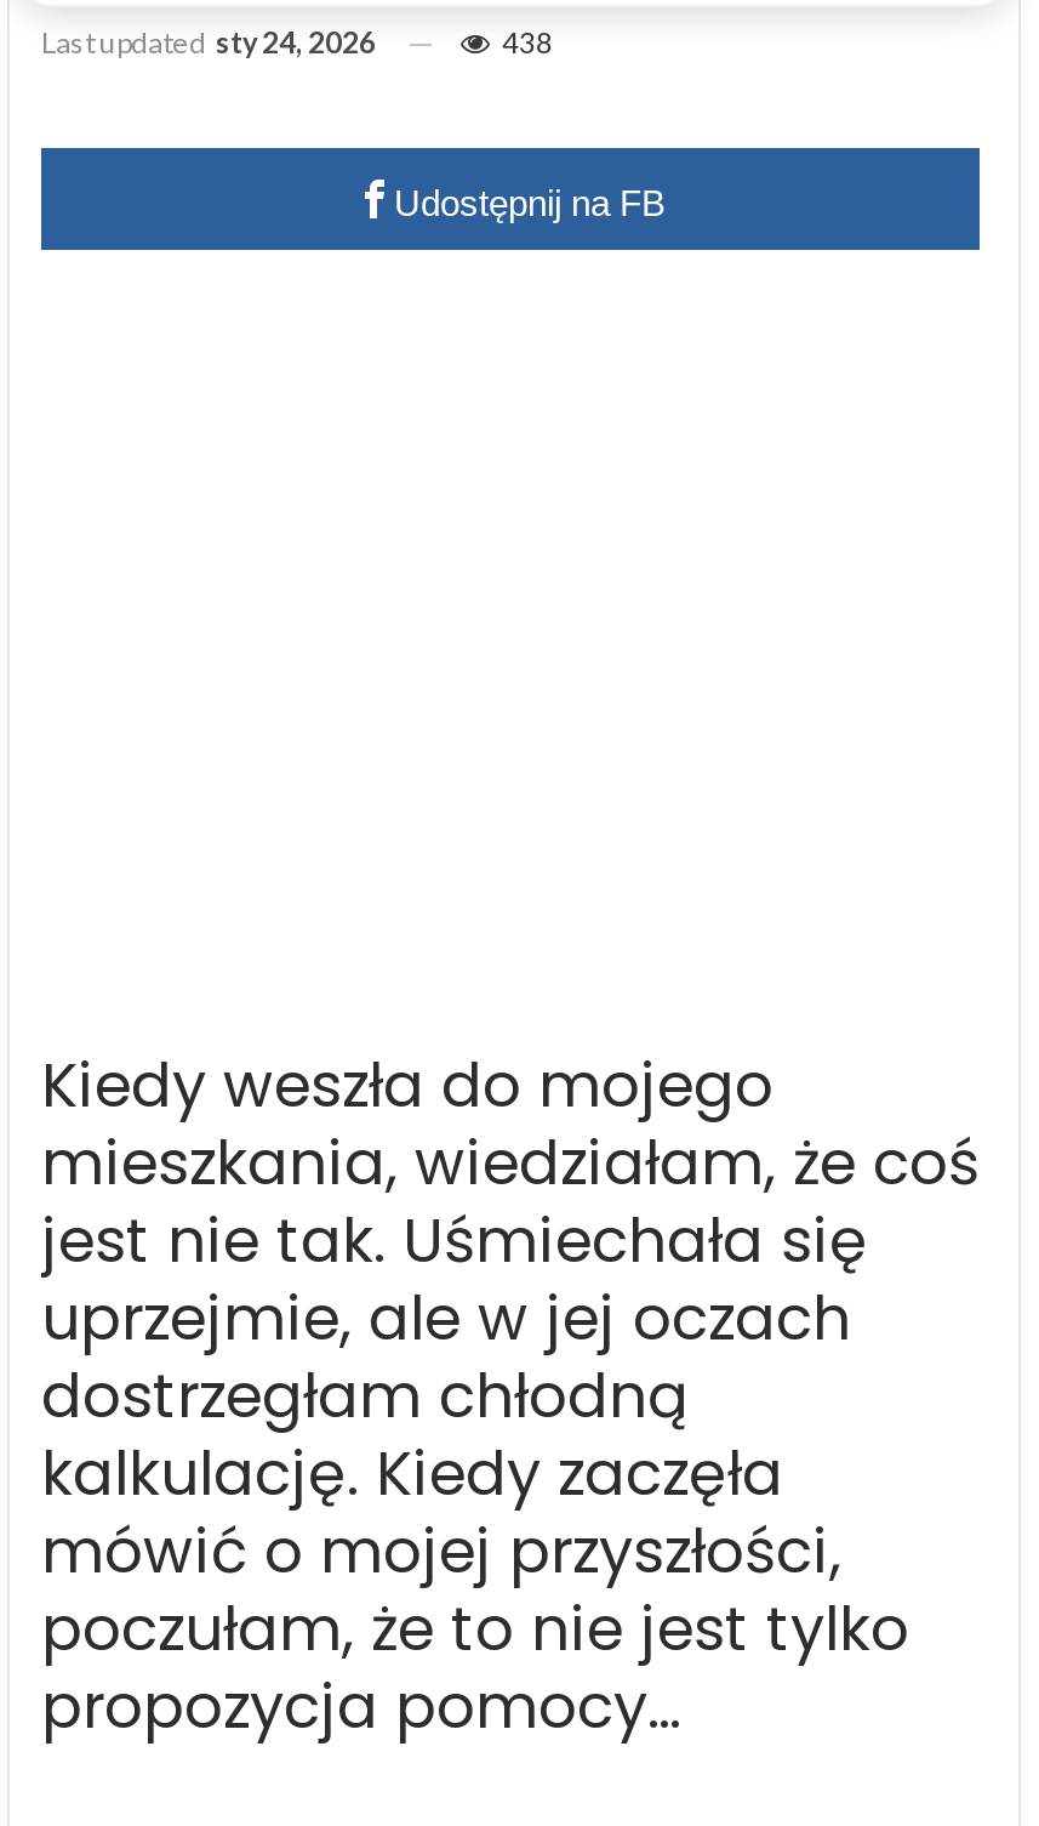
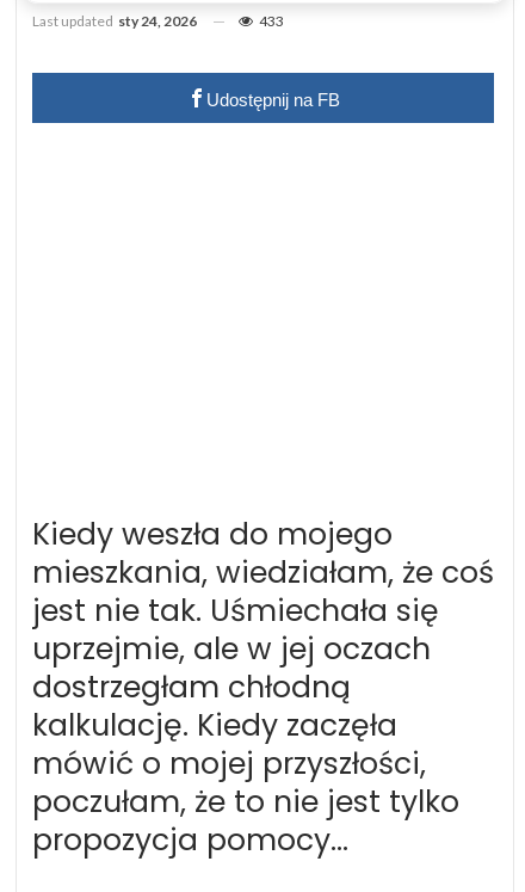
- 438
+ 433
